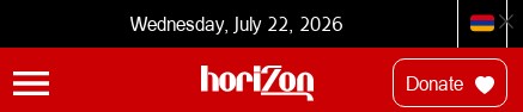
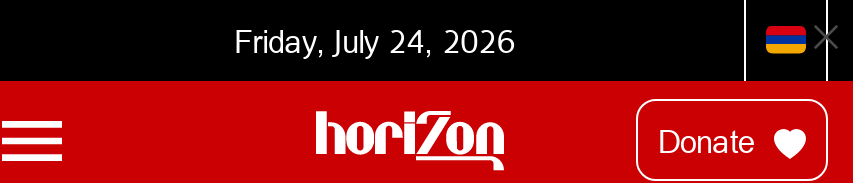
- Wednesday, July 22, 2026
+ Friday, July 24, 2026
